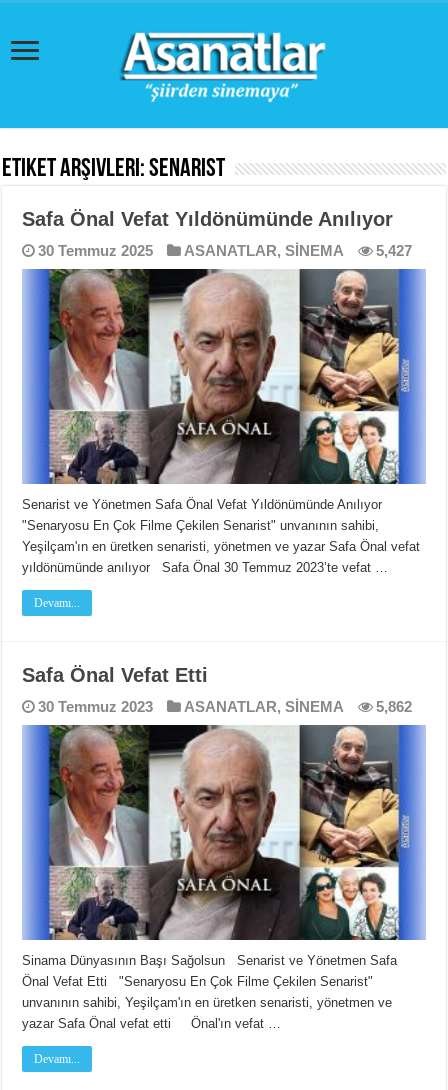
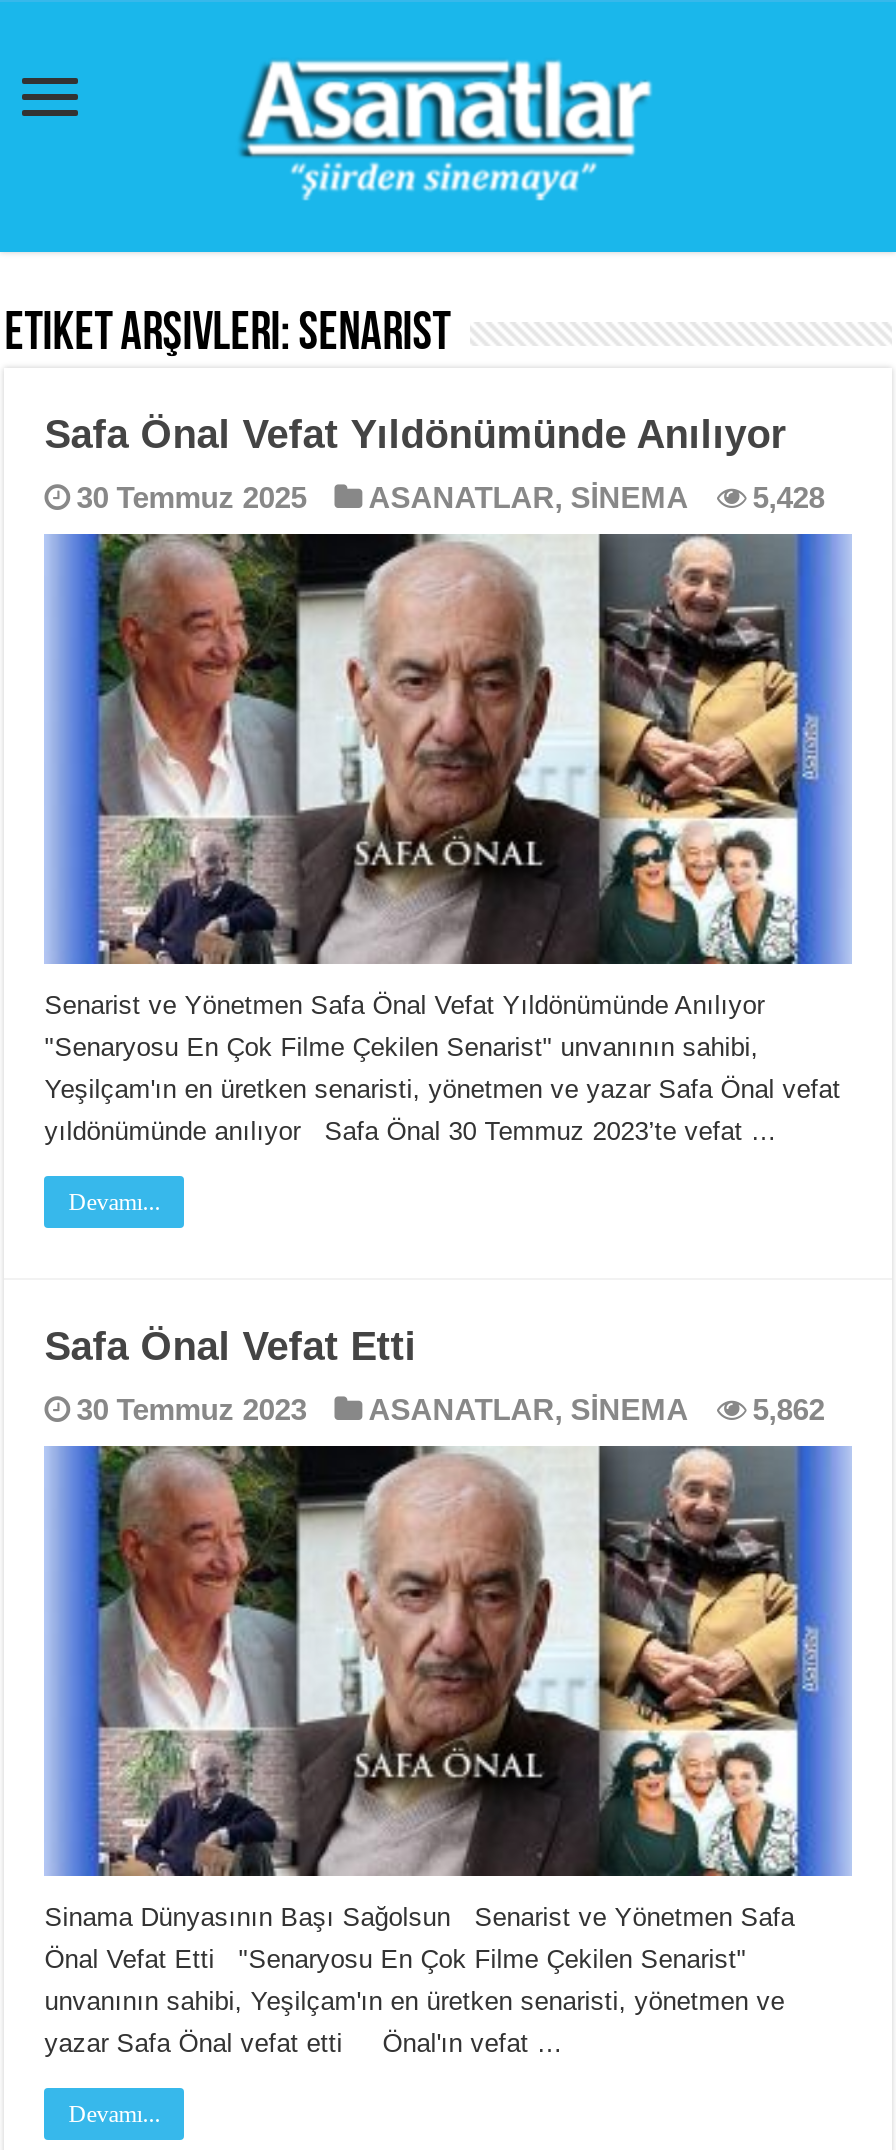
- 30 Temmuz 2025 ASANATLAR, SİNEMA 5,427
+ 30 Temmuz 2025 ASANATLAR, SİNEMA 5,428
